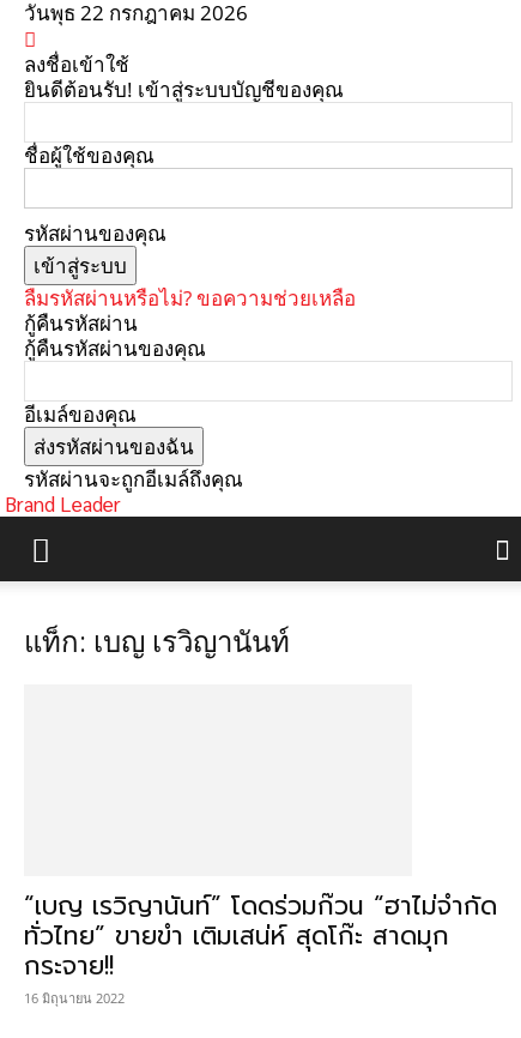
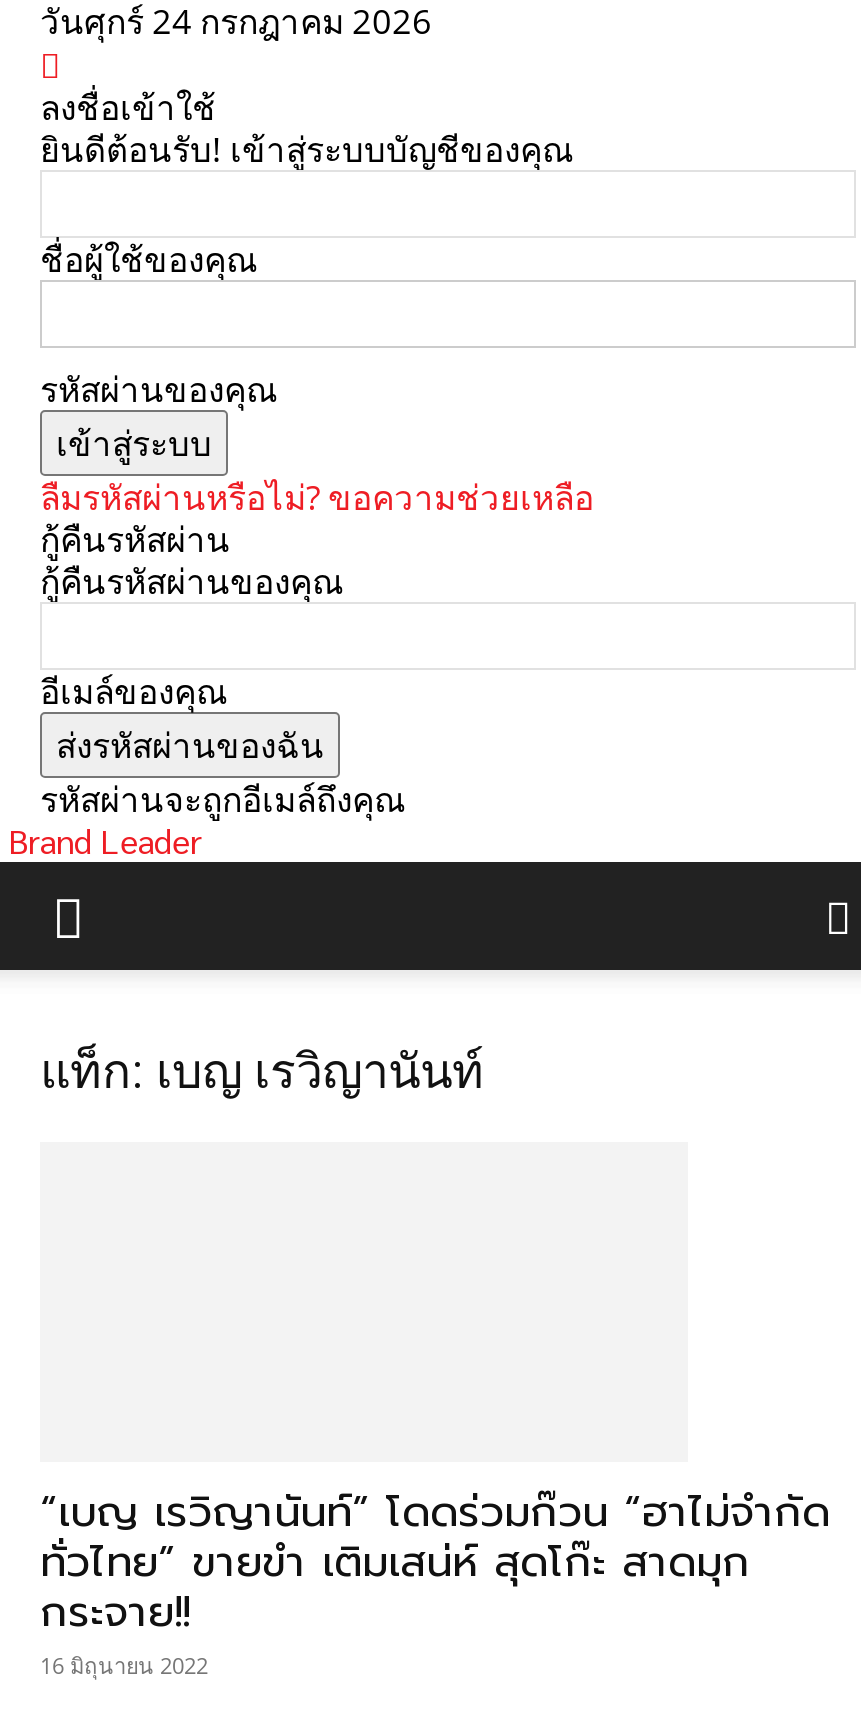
- วันพุธ 22 กรกฎาคม 2026
+ วันศุกร์ 24 กรกฎาคม 2026
